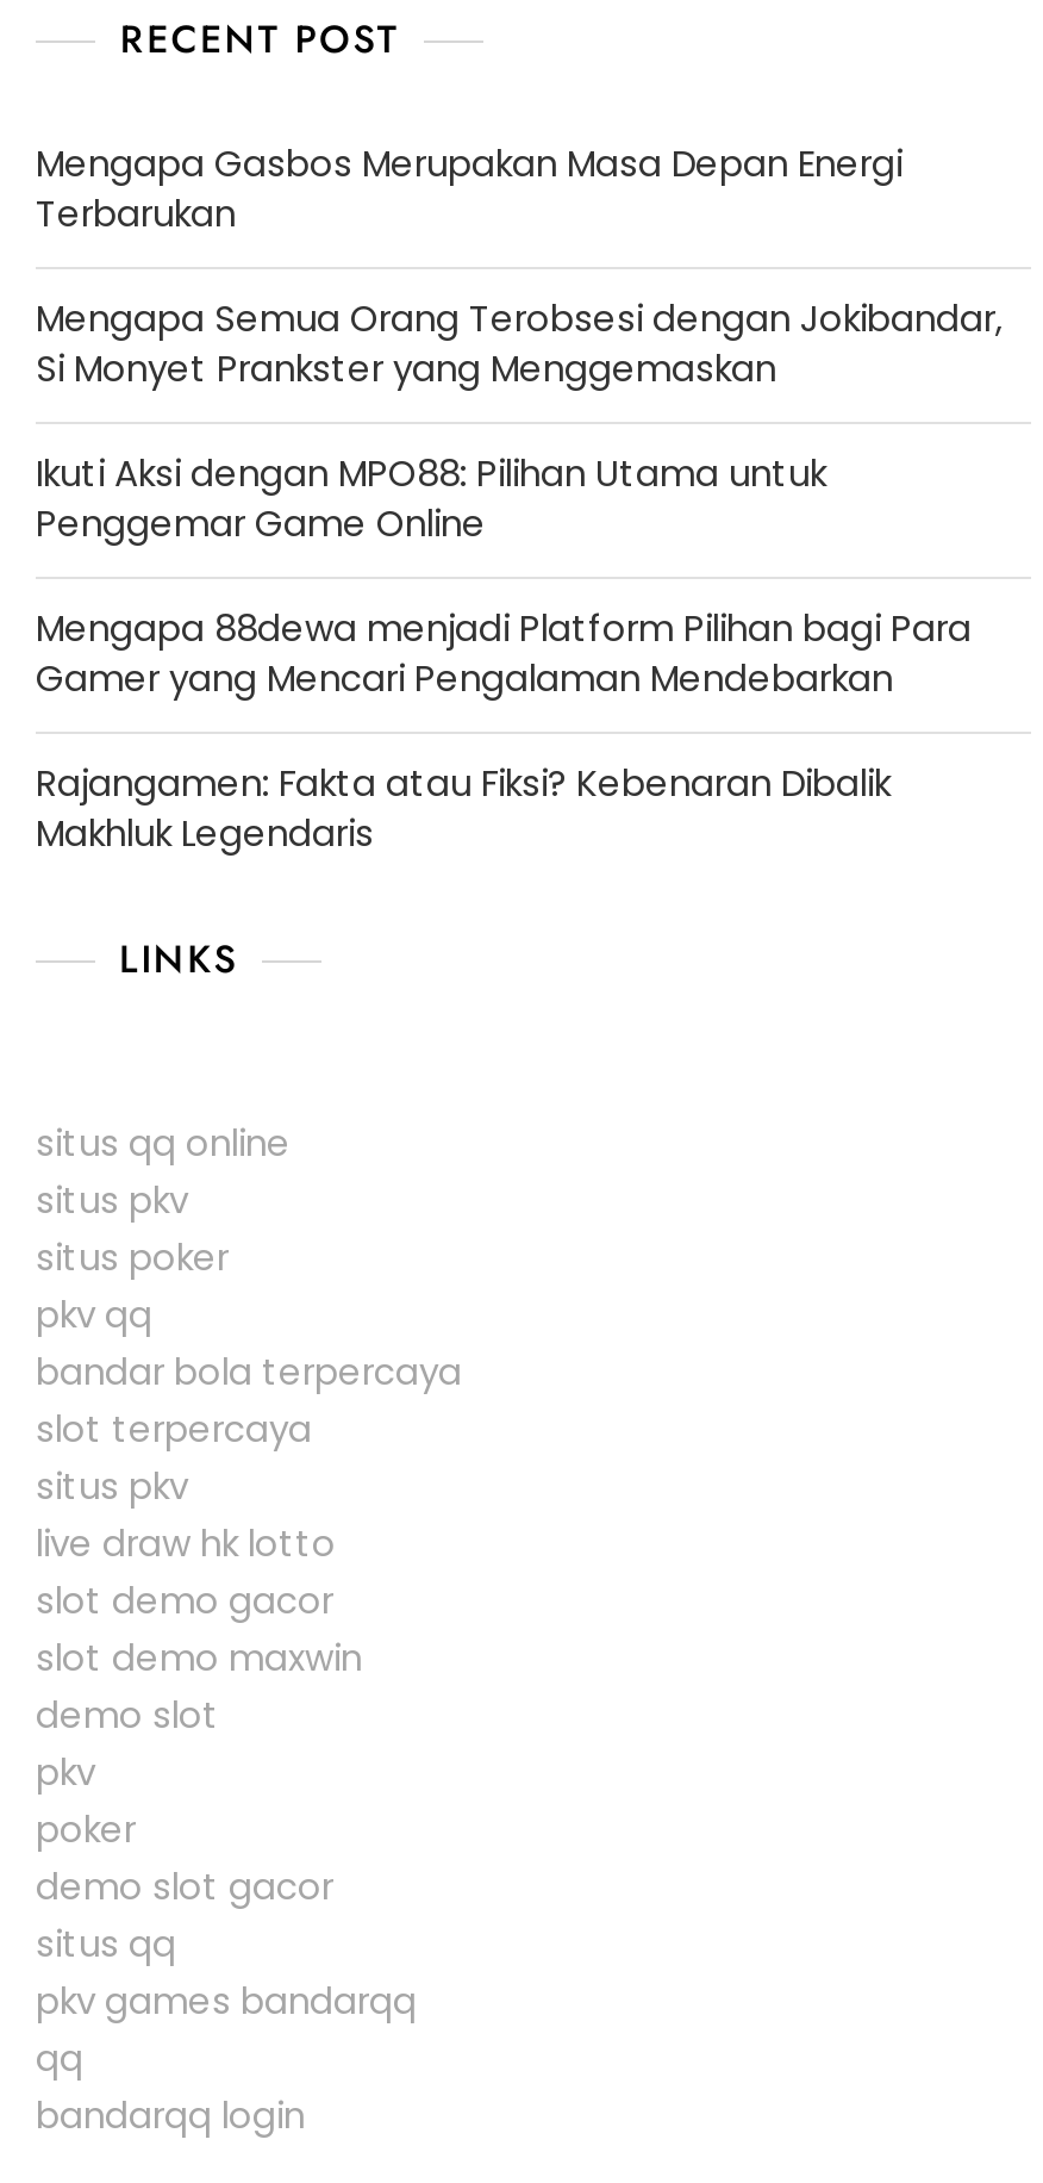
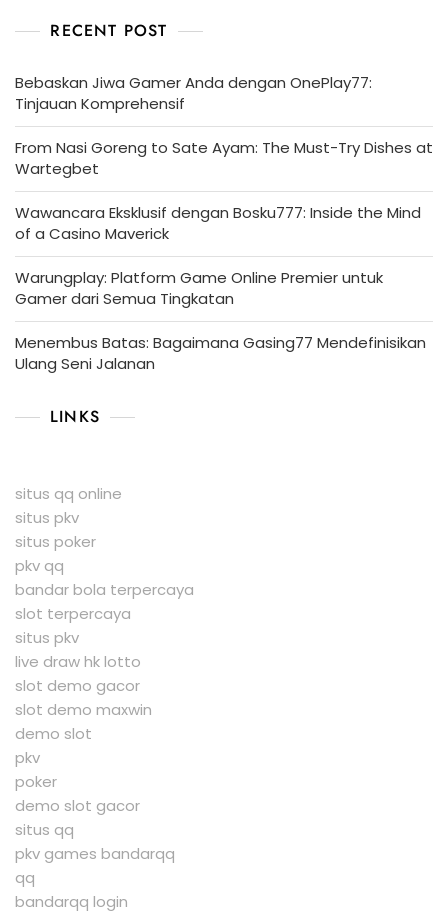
- Mengapa Gasbos Merupakan Masa Depan Energi
- Terbarukan
+ Bebaskan Jiwa Gamer Anda dengan OnePlay77:
+ Tinjauan Komprehensif

- Mengapa Semua Orang Terobsesi dengan Jokibandar,
- Si Monyet Prankster yang Menggemaskan
+ From Nasi Goreng to Sate Ayam: The Must-Try Dishes at
+ Wartegbet

- Ikuti Aksi dengan MPO88: Pilihan Utama untuk
- Penggemar Game Online
+ Wawancara Eksklusif dengan Bosku777: Inside the Mind
+ of a Casino Maverick

- Mengapa 88dewa menjadi Platform Pilihan bagi Para
- Gamer yang Mencari Pengalaman Mendebarkan
+ Warungplay: Platform Game Online Premier untuk
+ Gamer dari Semua Tingkatan

- Rajangamen: Fakta atau Fiksi? Kebenaran Dibalik
- Makhluk Legendaris
+ Menembus Batas: Bagaimana Gasing77 Mendefinisikan
+ Ulang Seni Jalanan
